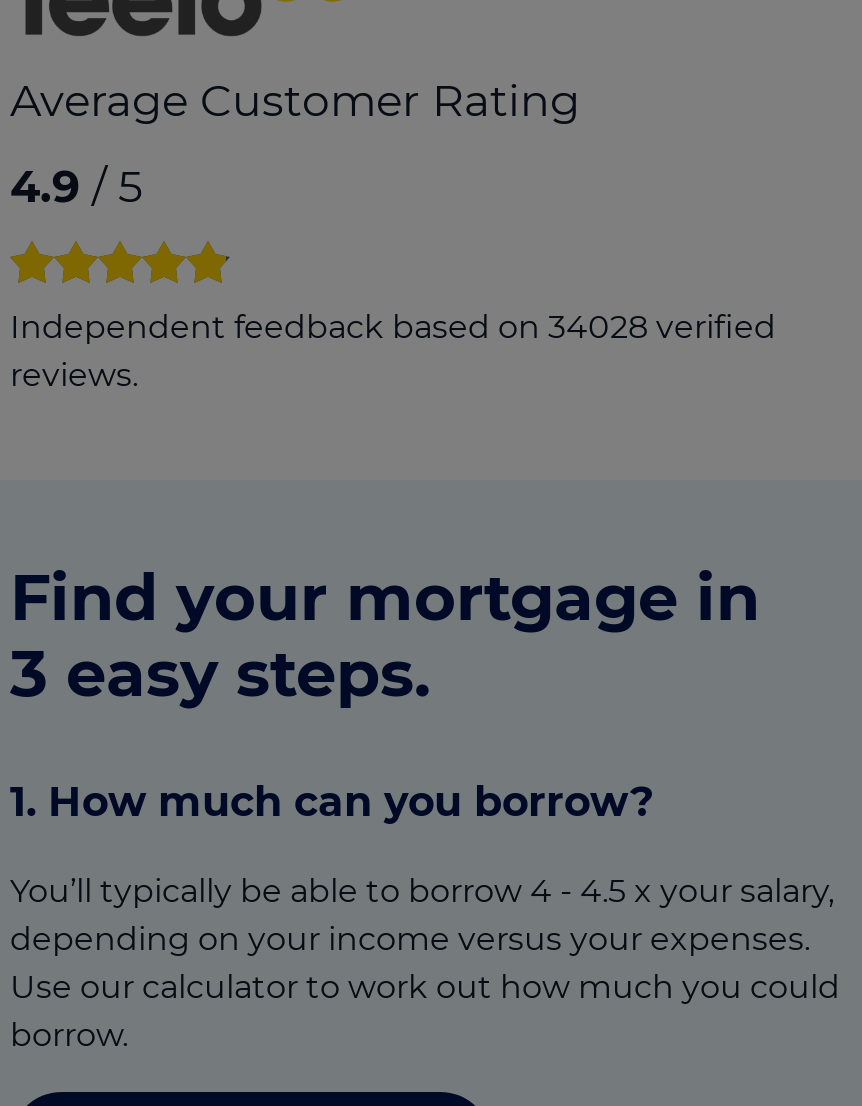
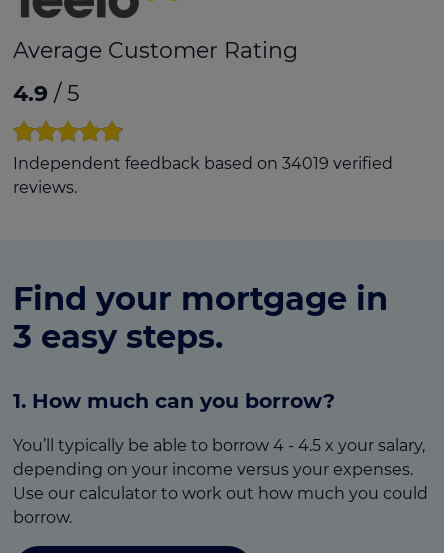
- Independent feedback based on 34028 verified
+ Independent feedback based on 34019 verified
